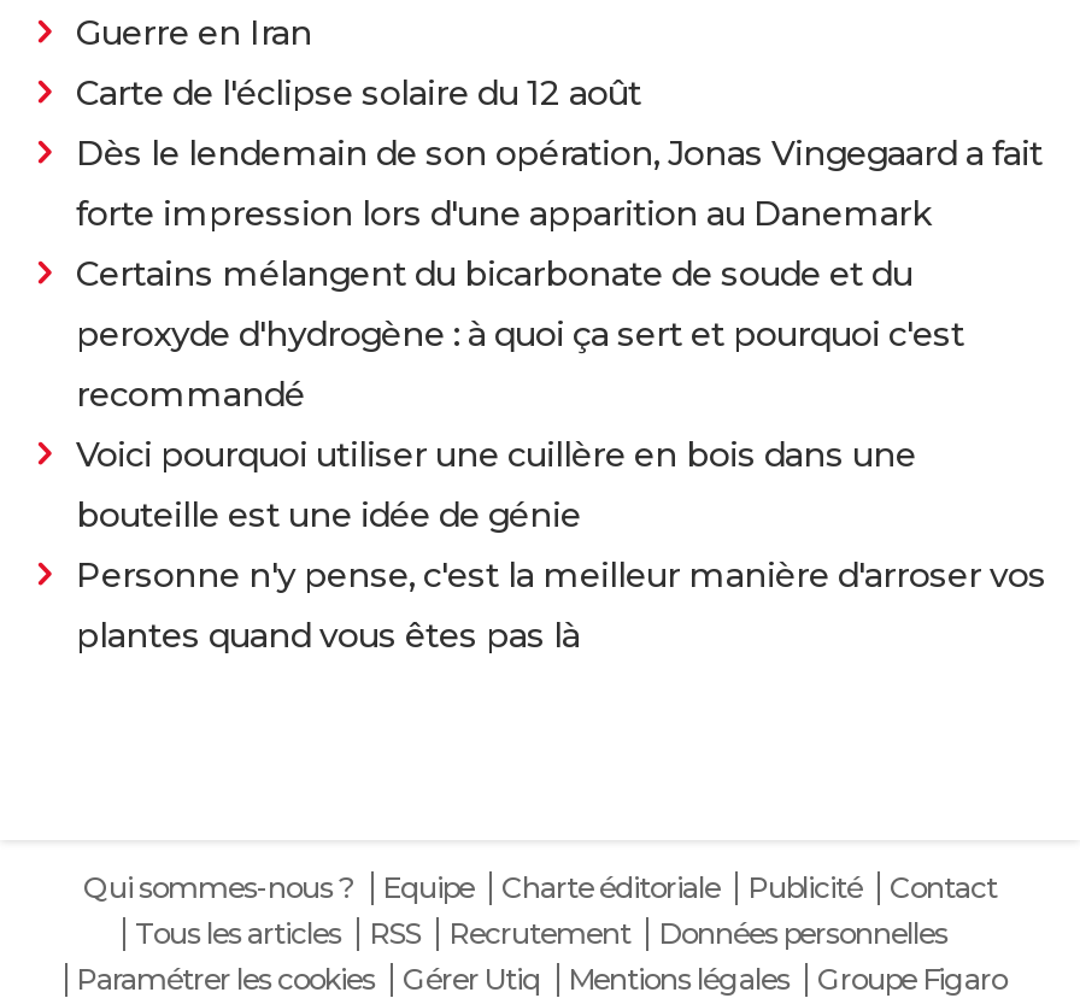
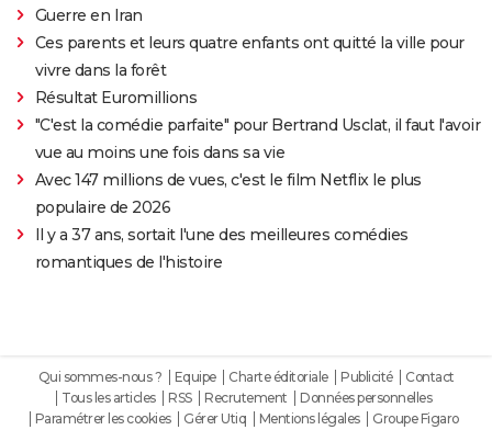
- Carte de l'éclipse solaire du 12 août
- Dès le lendemain de son opération, Jonas Vingegaard a fait
- forte impression lors d'une apparition au Danemark
- Certains mélangent du bicarbonate de soude et du
- peroxyde d'hydrogène : à quoi ça sert et pourquoi c'est
- recommandé
- Voici pourquoi utiliser une cuillère en bois dans une
- bouteille est une idée de génie
- Personne n'y pense, c'est la meilleur manière d'arroser vos
- plantes quand vous êtes pas là
+ Ces parents et leurs quatre enfants ont quitté la ville pour
+ vivre dans la forêt
+ Résultat Euromillions
+ "C'est la comédie parfaite" pour Bertrand Usclat, il faut l'avoir
+ vue au moins une fois dans sa vie
+ Avec 147 millions de vues, c'est le film Netflix le plus
+ populaire de 2026
+ Il y a 37 ans, sortait l'une des meilleures comédies
+ romantiques de l'histoire
